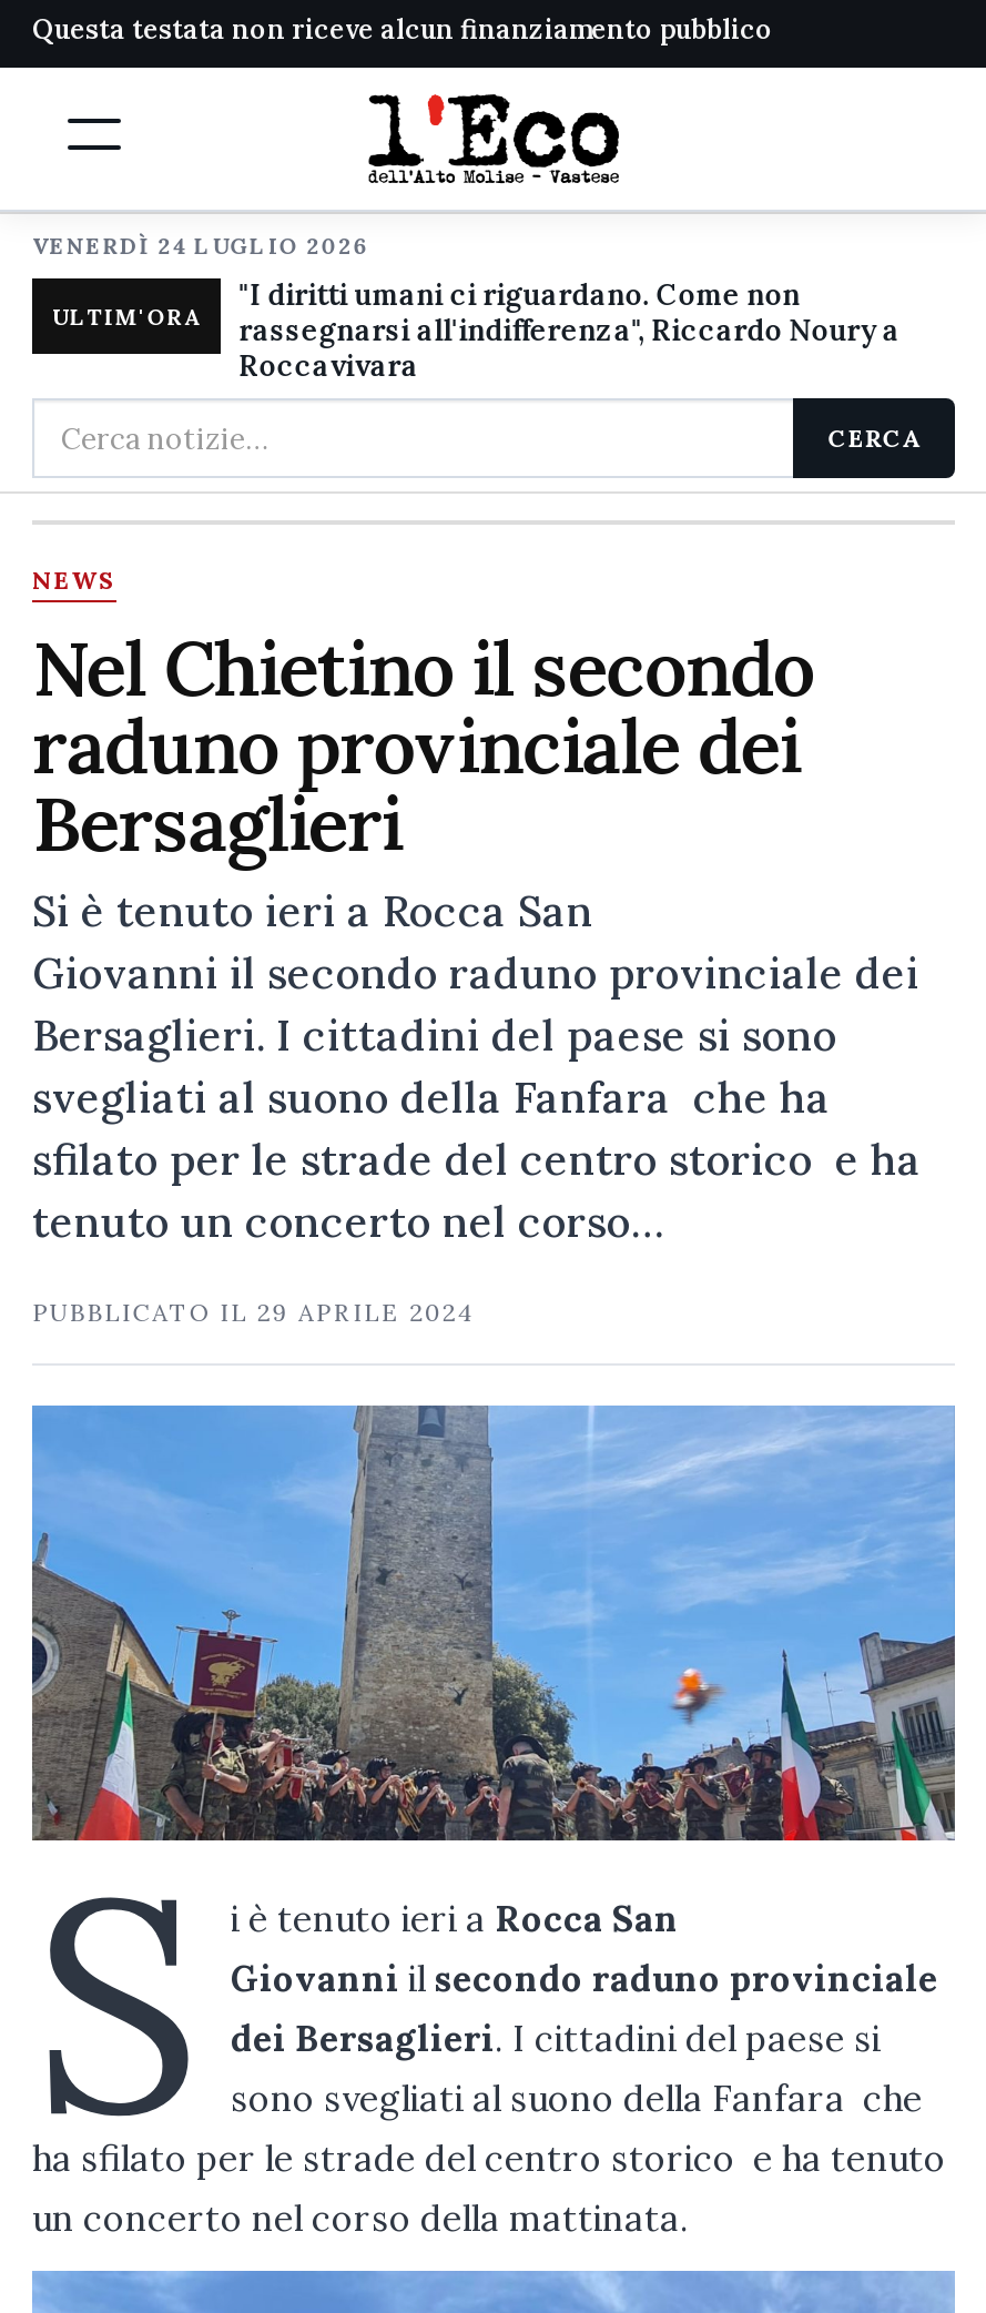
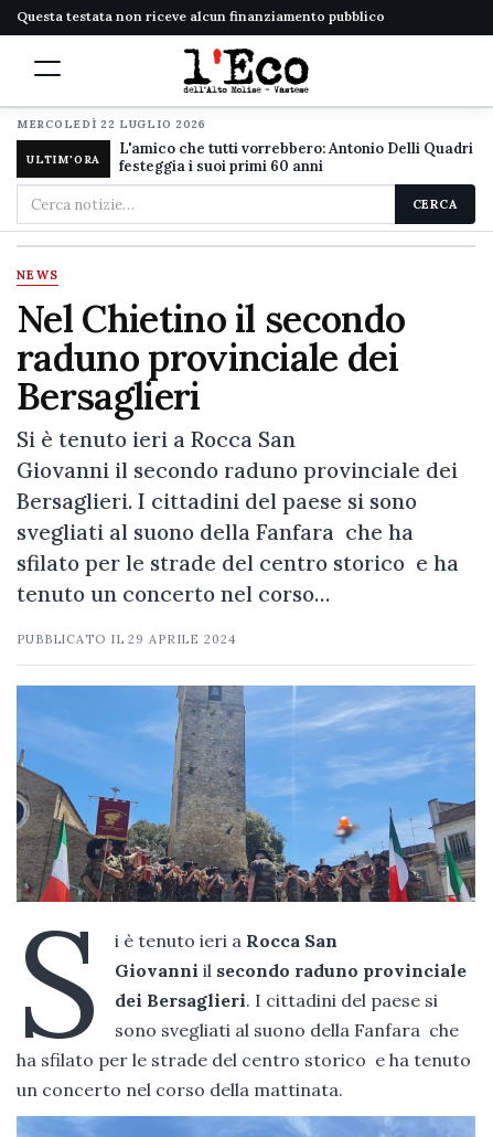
- VENERDÌ 24 LUGLIO 2026
+ MERCOLEDÌ 22 LUGLIO 2026

- "I diritti umani ci riguardano. Come non
- rassegnarsi all'indifferenza", Riccardo Noury a
- Roccavivara
+ L'amico che tutti vorrebbero: Antonio Delli Quadri
+ festeggia i suoi primi 60 anni
